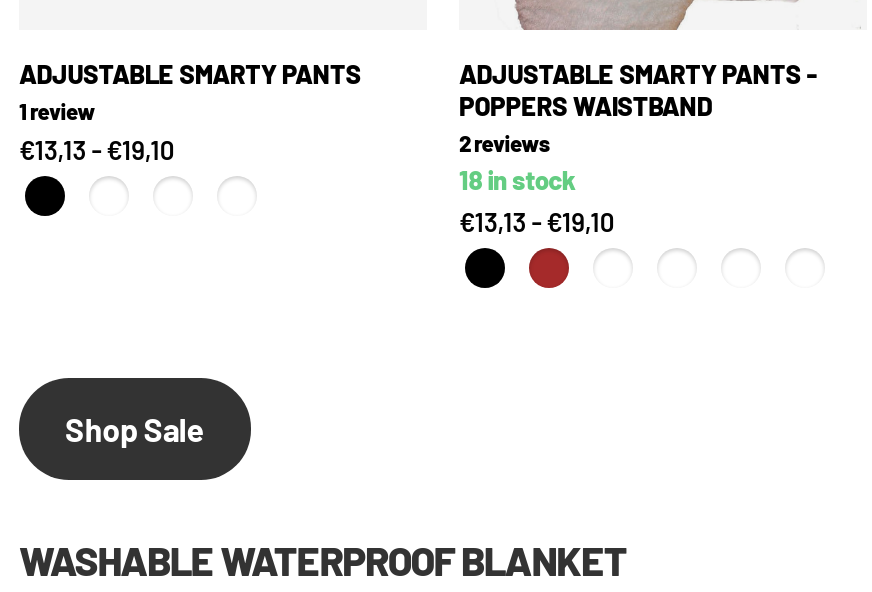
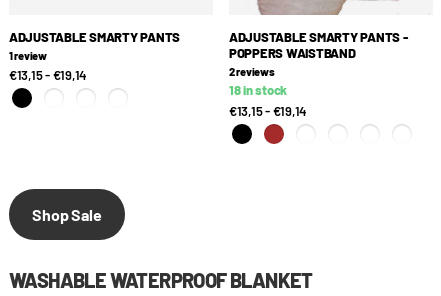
- €13,13 - €19,10
+ €13,15 - €19,14

- €13,13 - €19,10
+ €13,15 - €19,14
